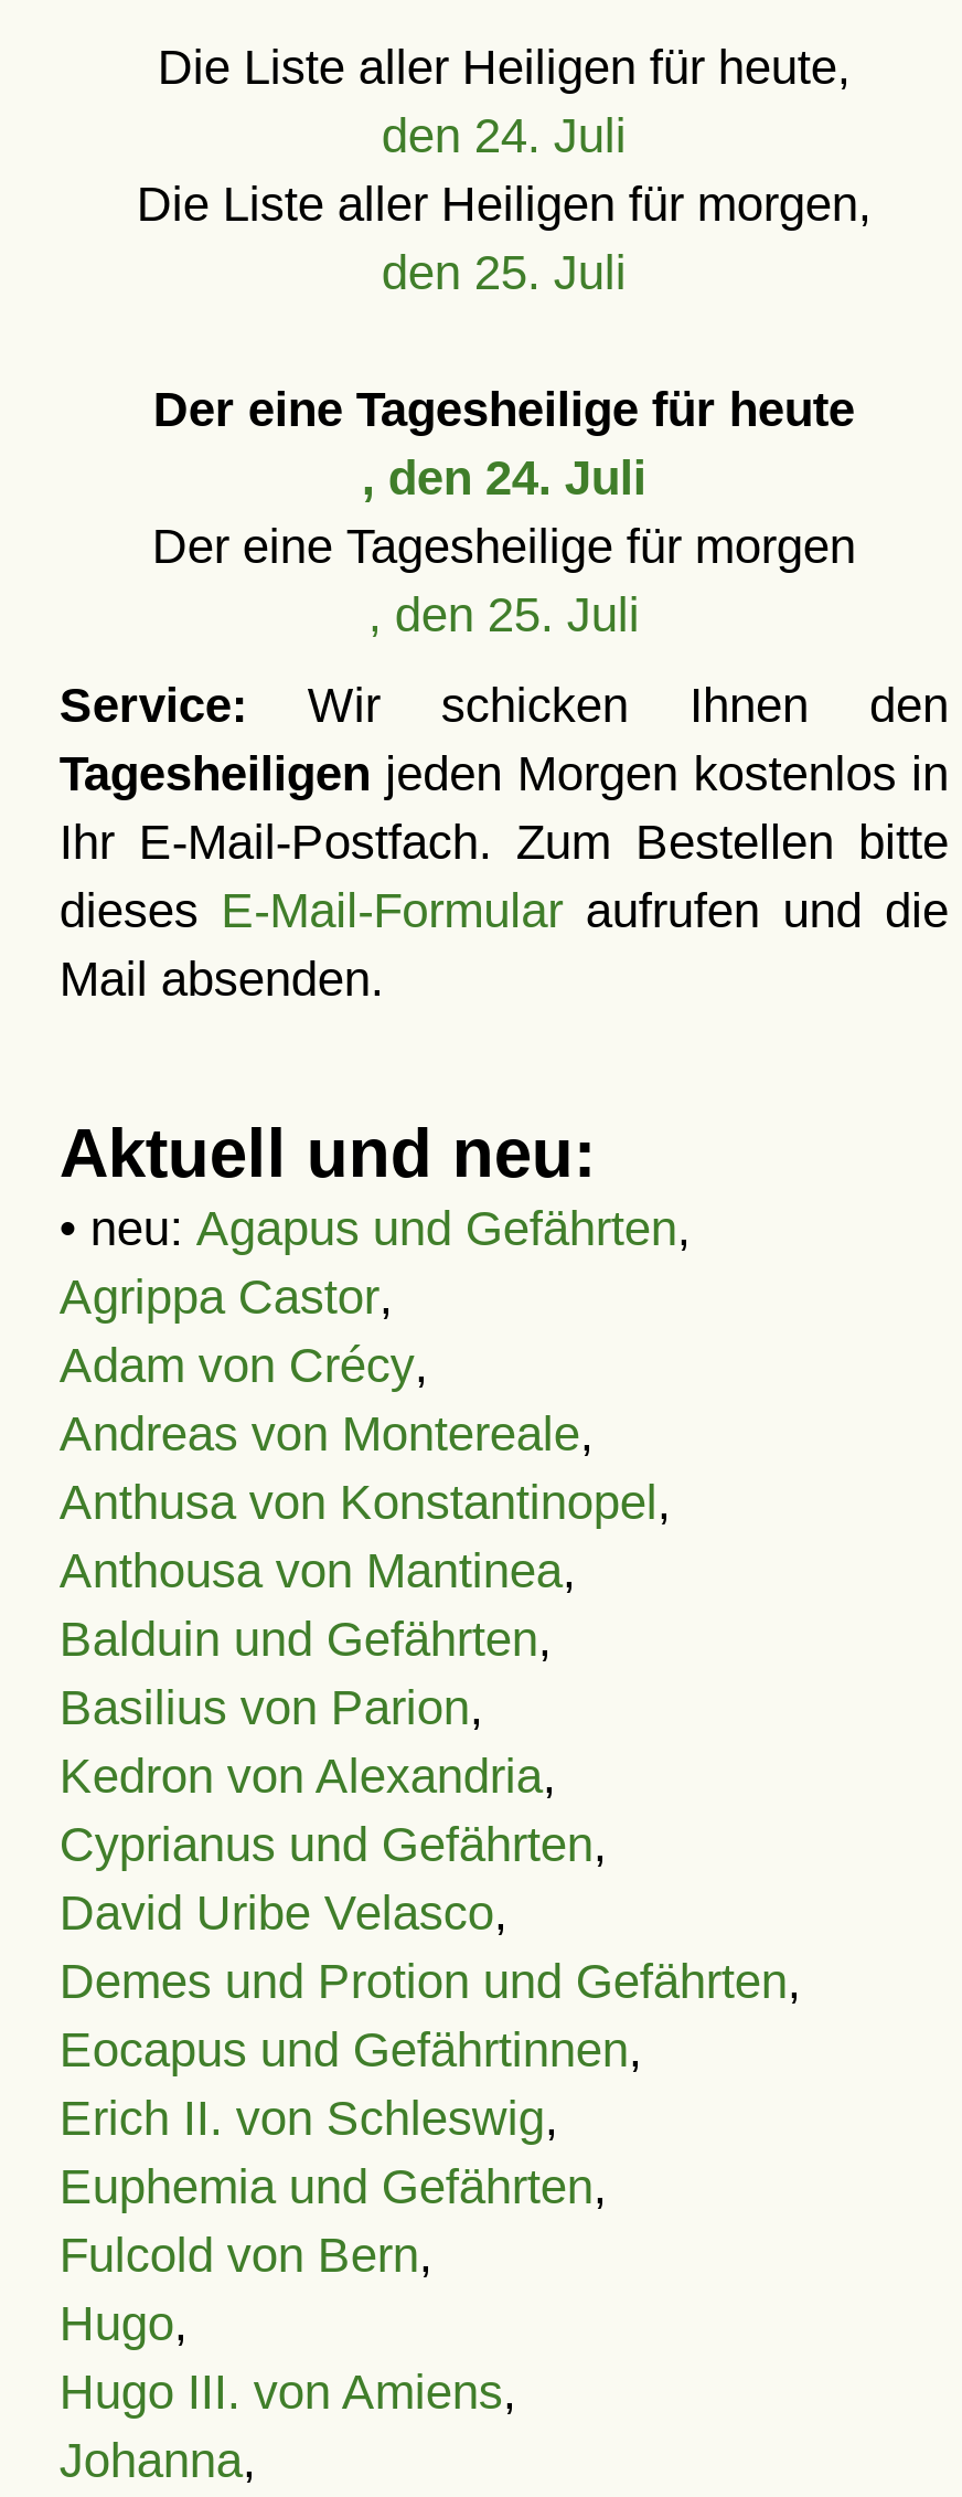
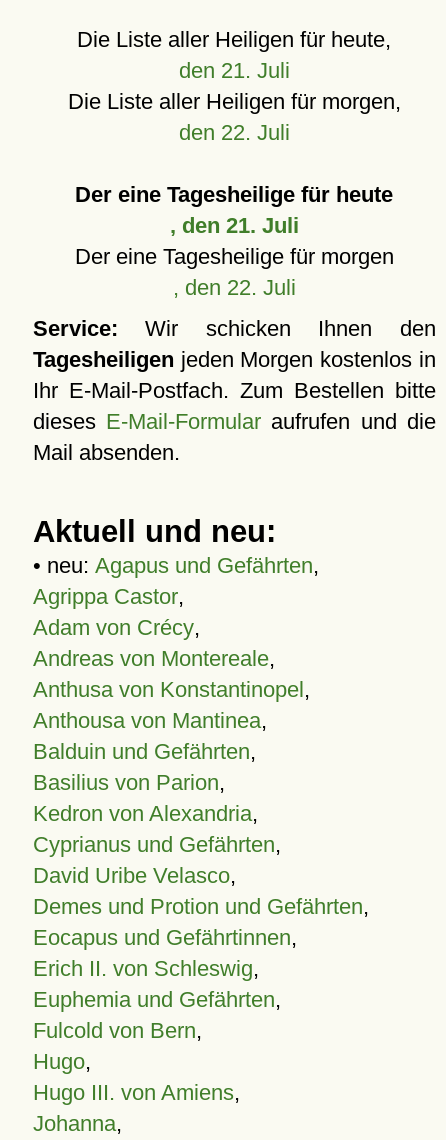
- den 24. Juli
+ den 21. Juli

- den 25. Juli
+ den 22. Juli

- , den 24. Juli
+ , den 21. Juli

- , den 25. Juli
+ , den 22. Juli
